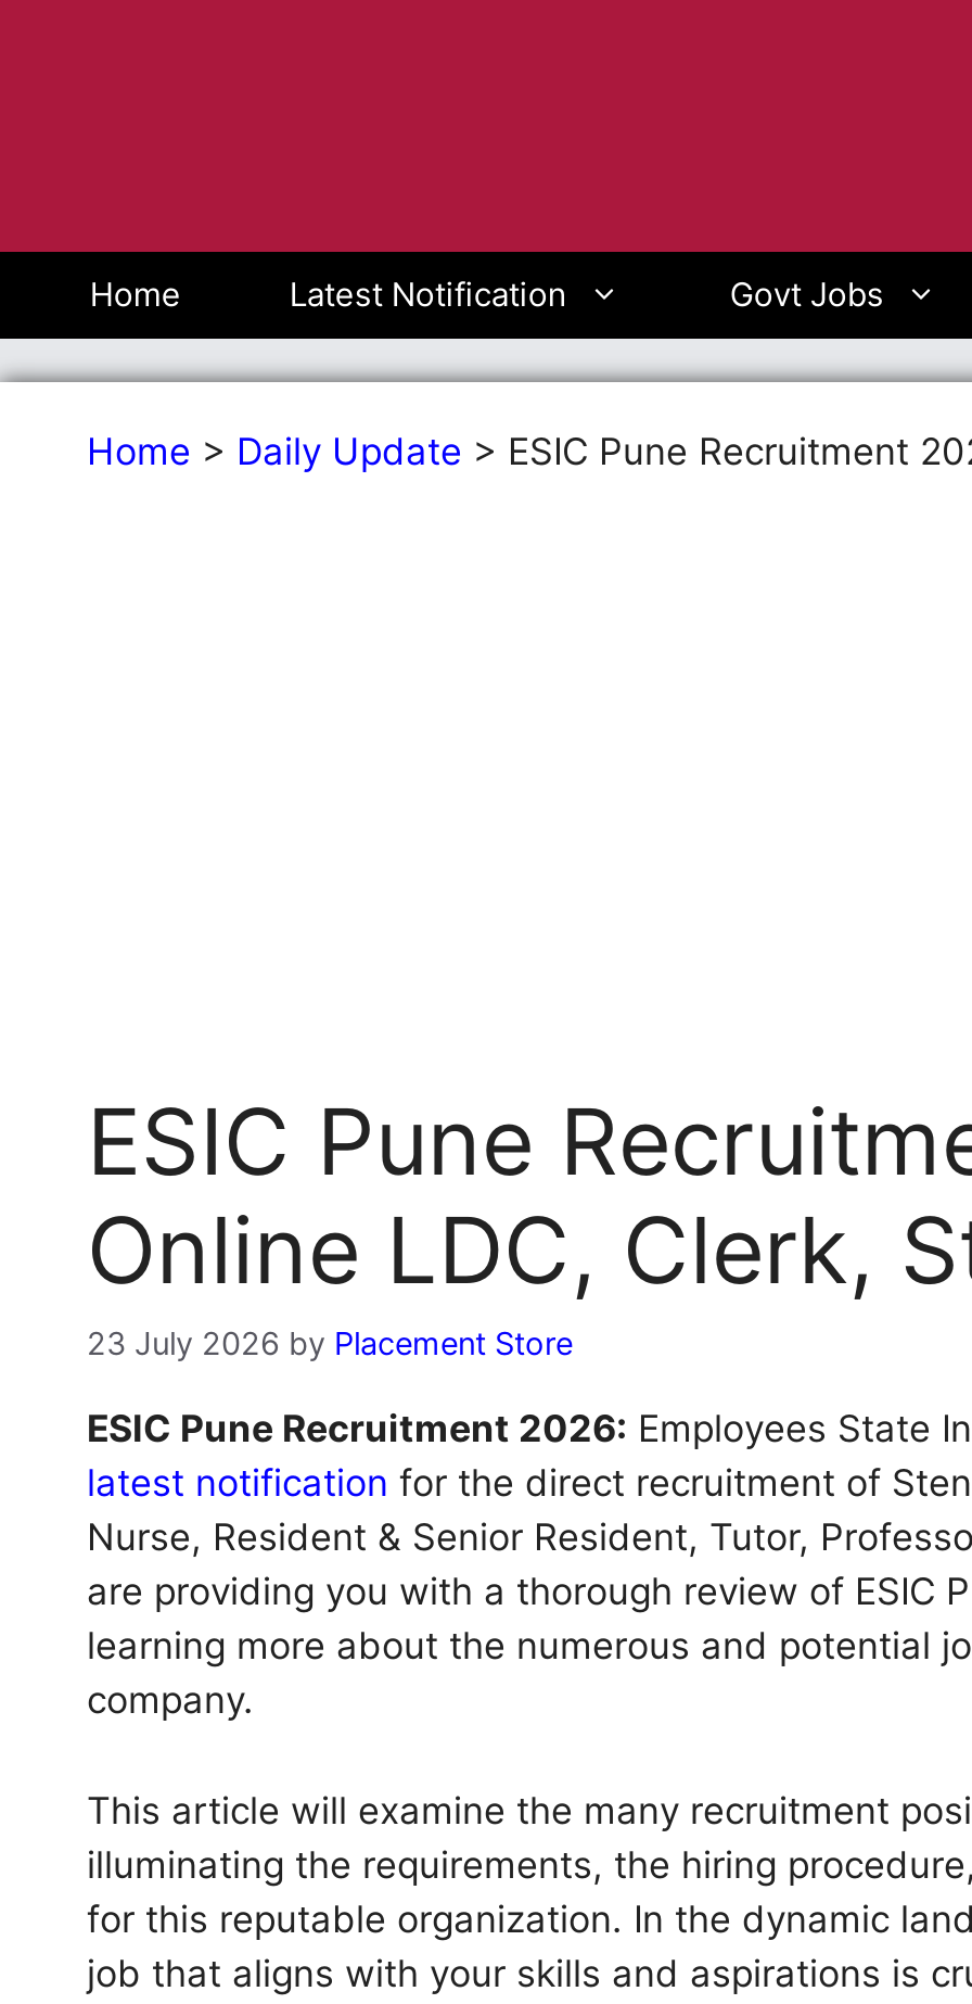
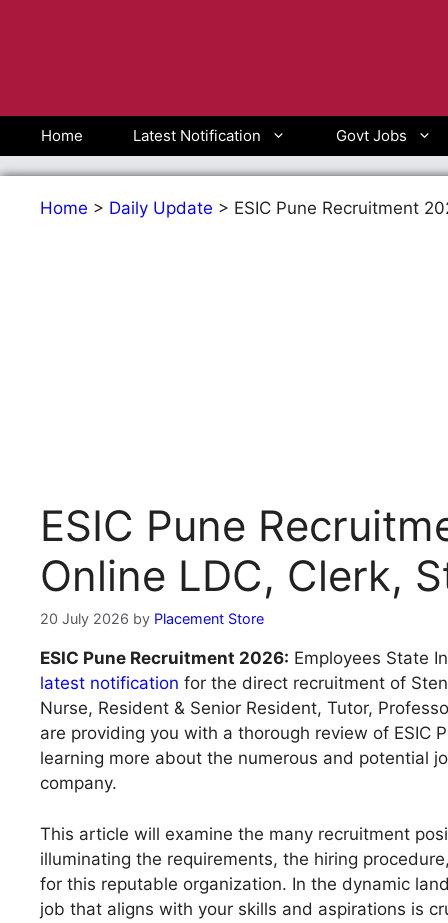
- 23 July 2026 by Placement Store
+ 20 July 2026 by Placement Store
